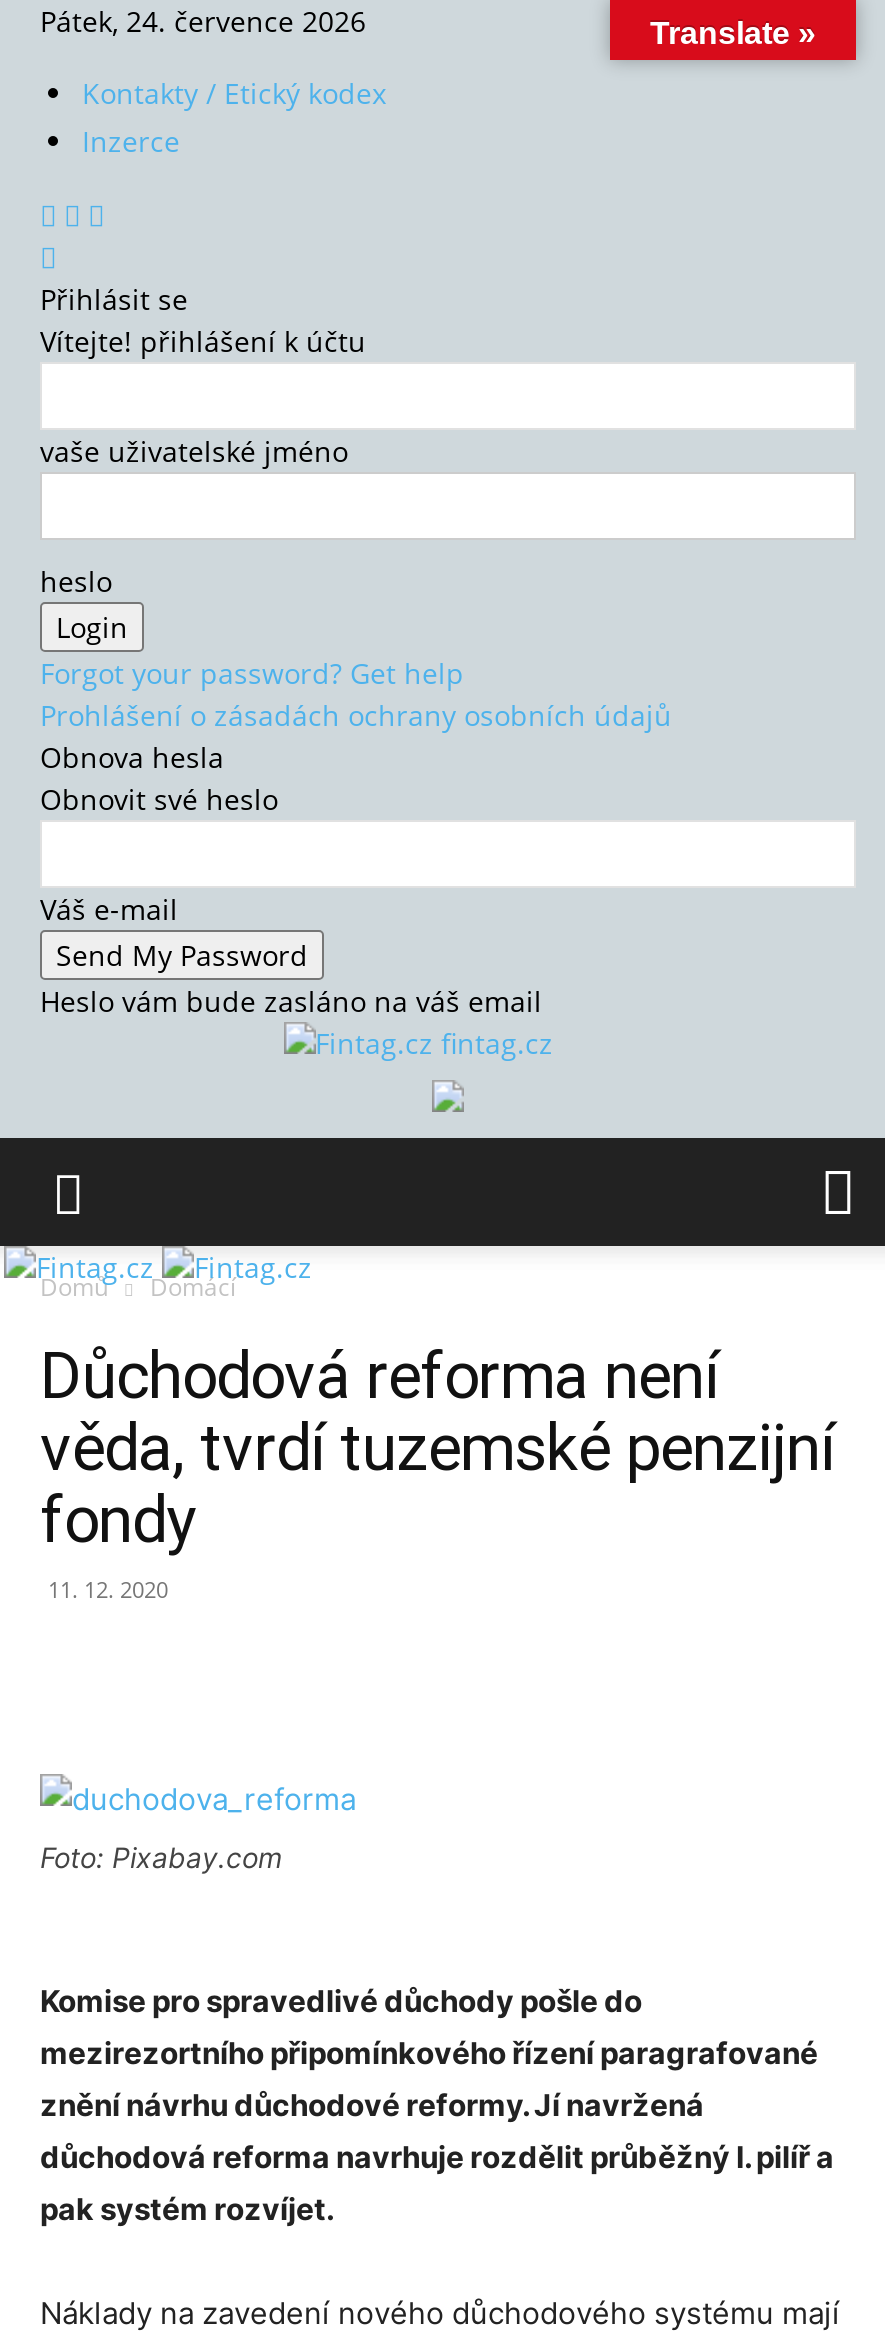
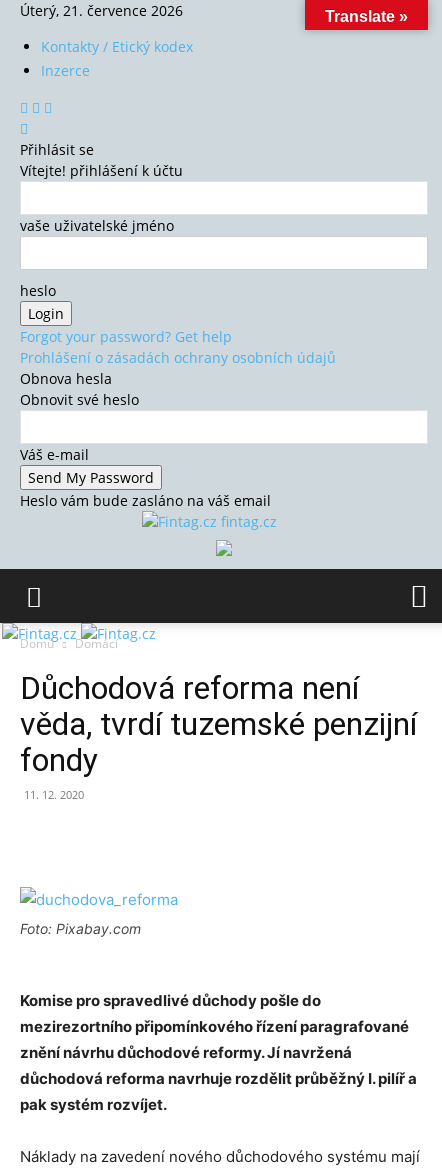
- Pátek, 24. července 2026
+ Úterý, 21. července 2026
